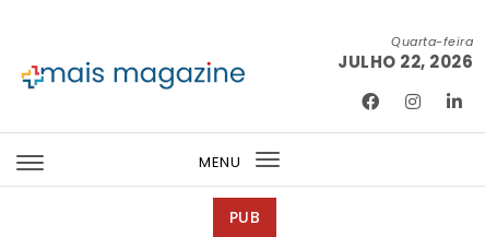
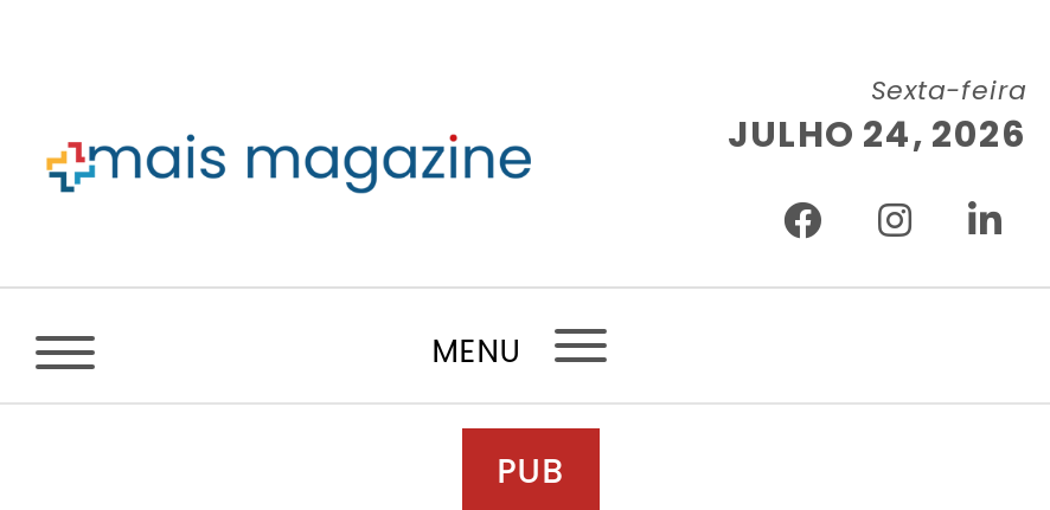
- Quarta-feira
- JULHO 22, 2026
+ Sexta-feira
+ JULHO 24, 2026
